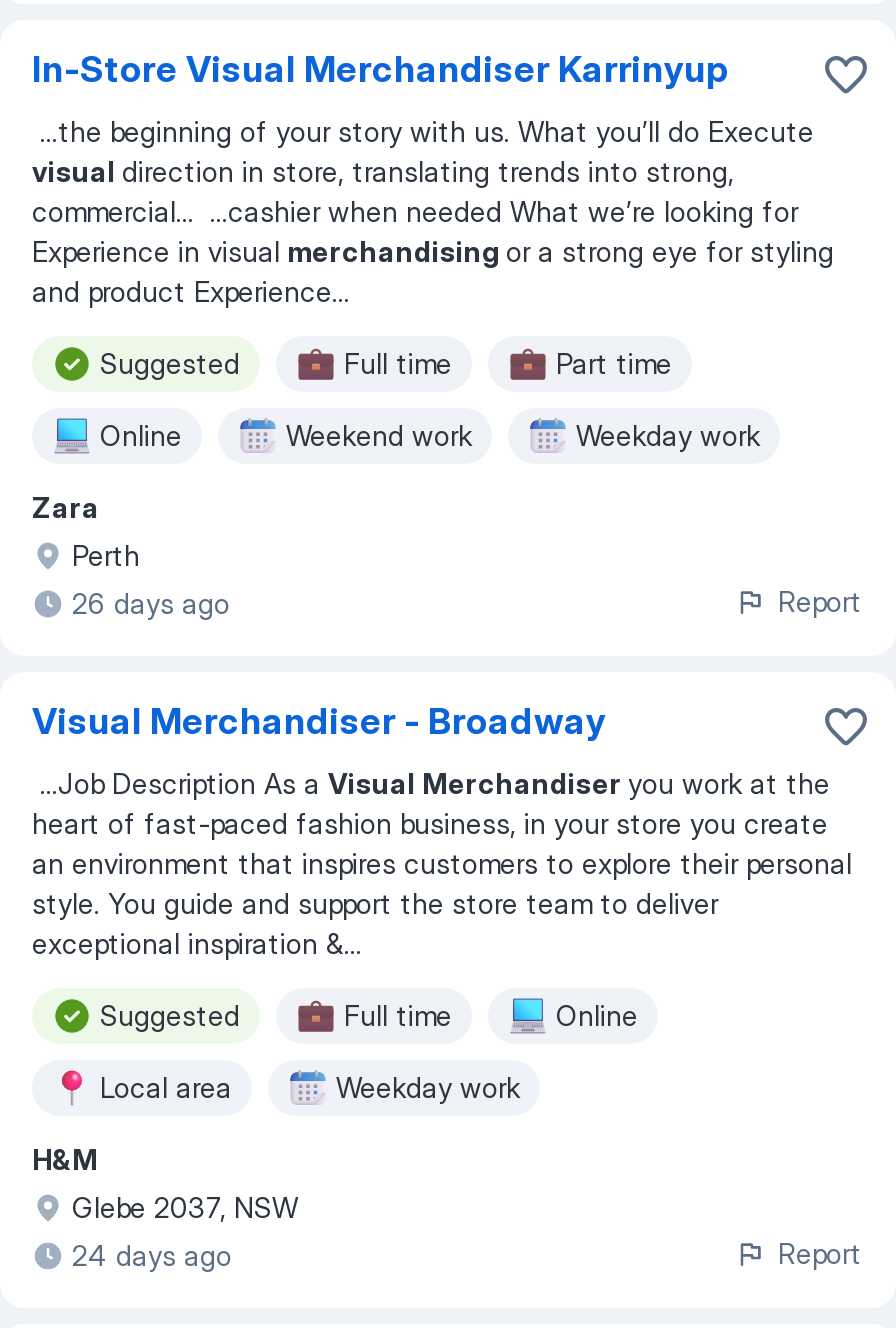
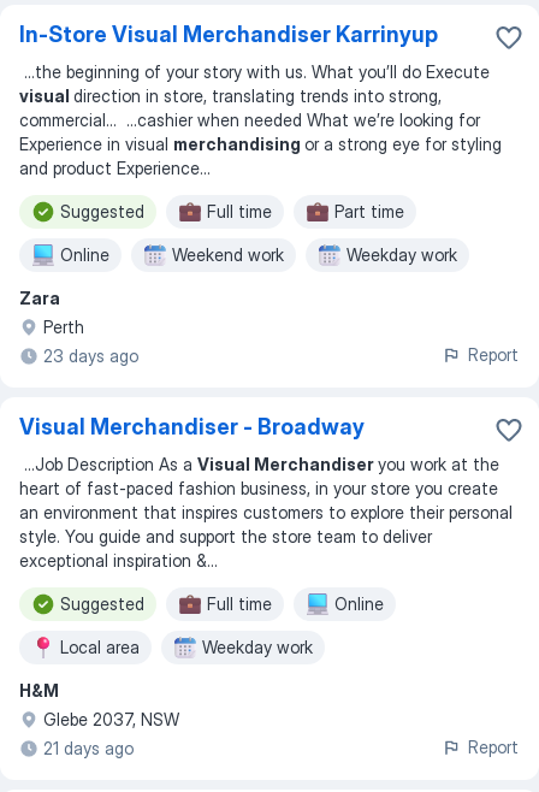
- 26 days ago
+ 23 days ago

- 24 days ago
+ 21 days ago
